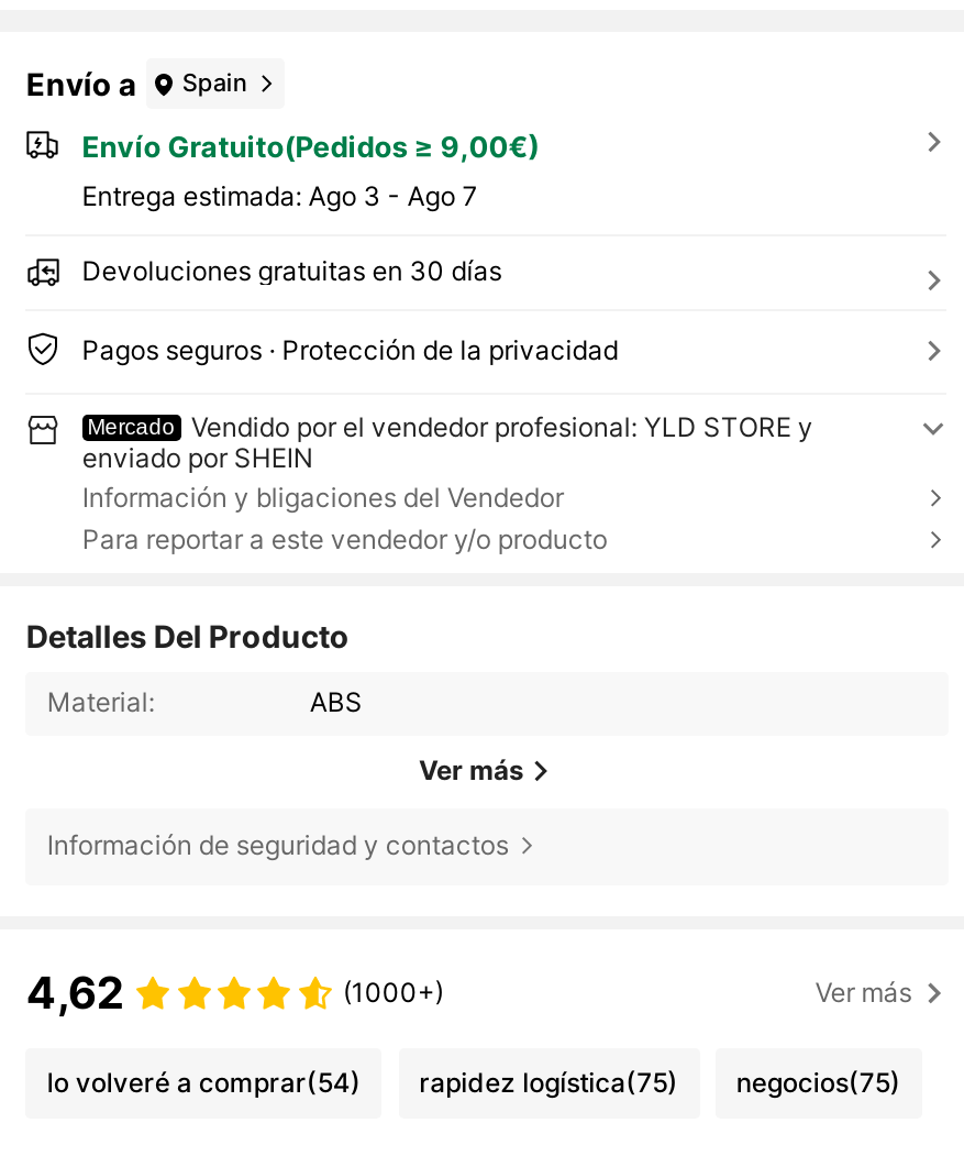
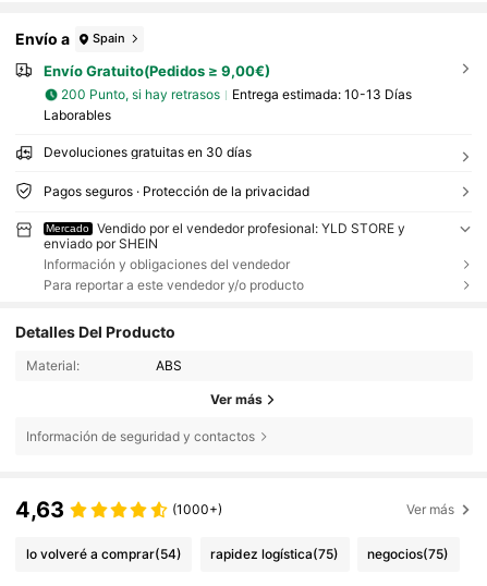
- Entrega estimada: Ago 3 - Ago 7
+ 200 Punto, si hay retrasos
+ Entrega estimada: 10-13 Días
+ Laborables

- Información y bligaciones del Vendedor
+ Información y obligaciones del vendedor

- 4,62
+ 4,63
